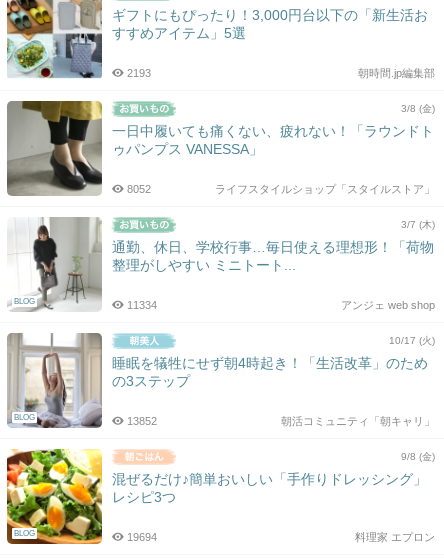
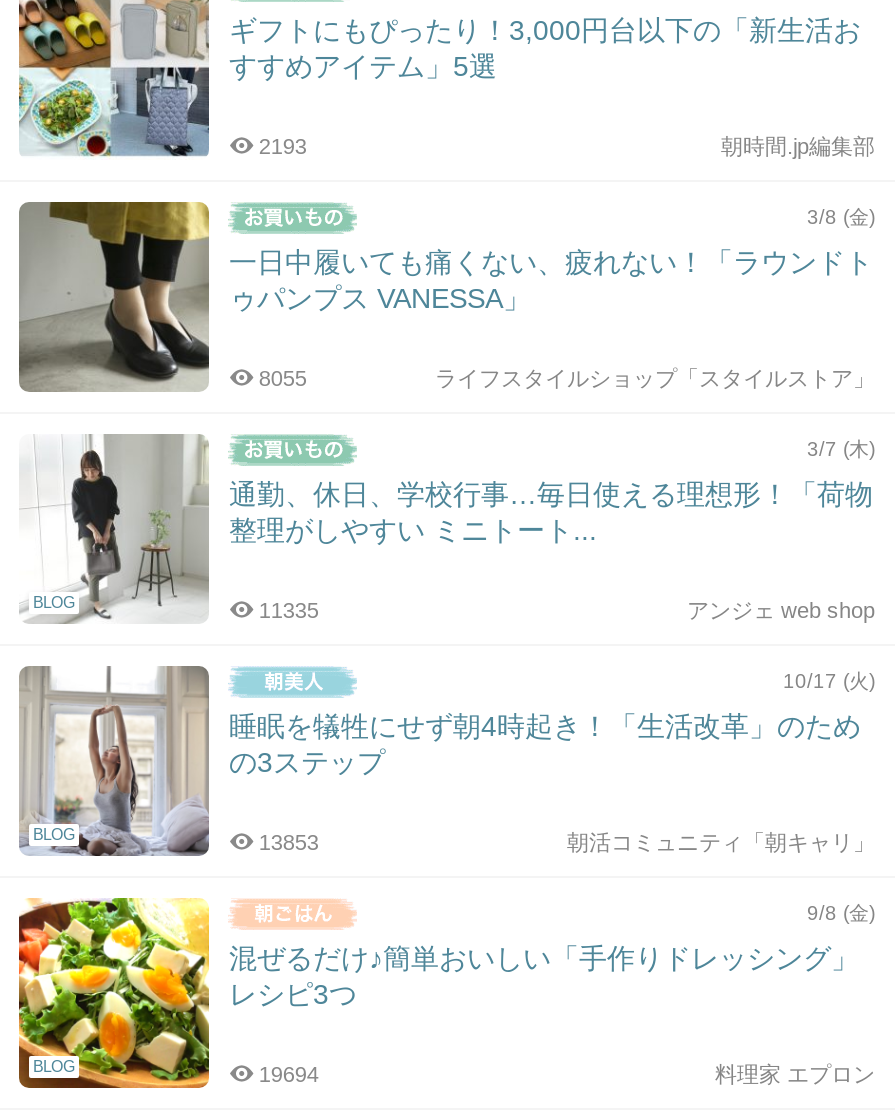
- 8052
+ 8055

- 11334
+ 11335

- 13852
+ 13853
